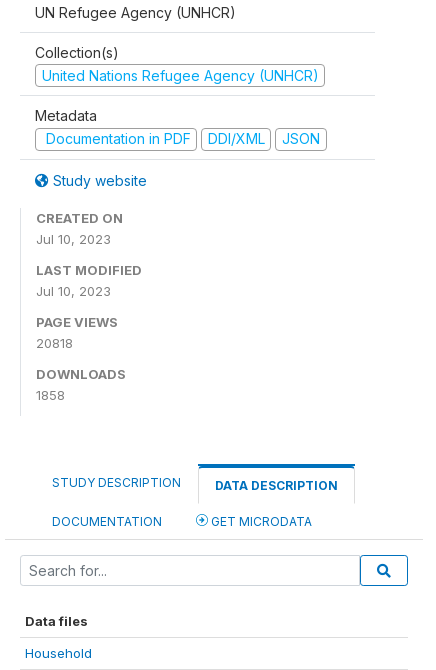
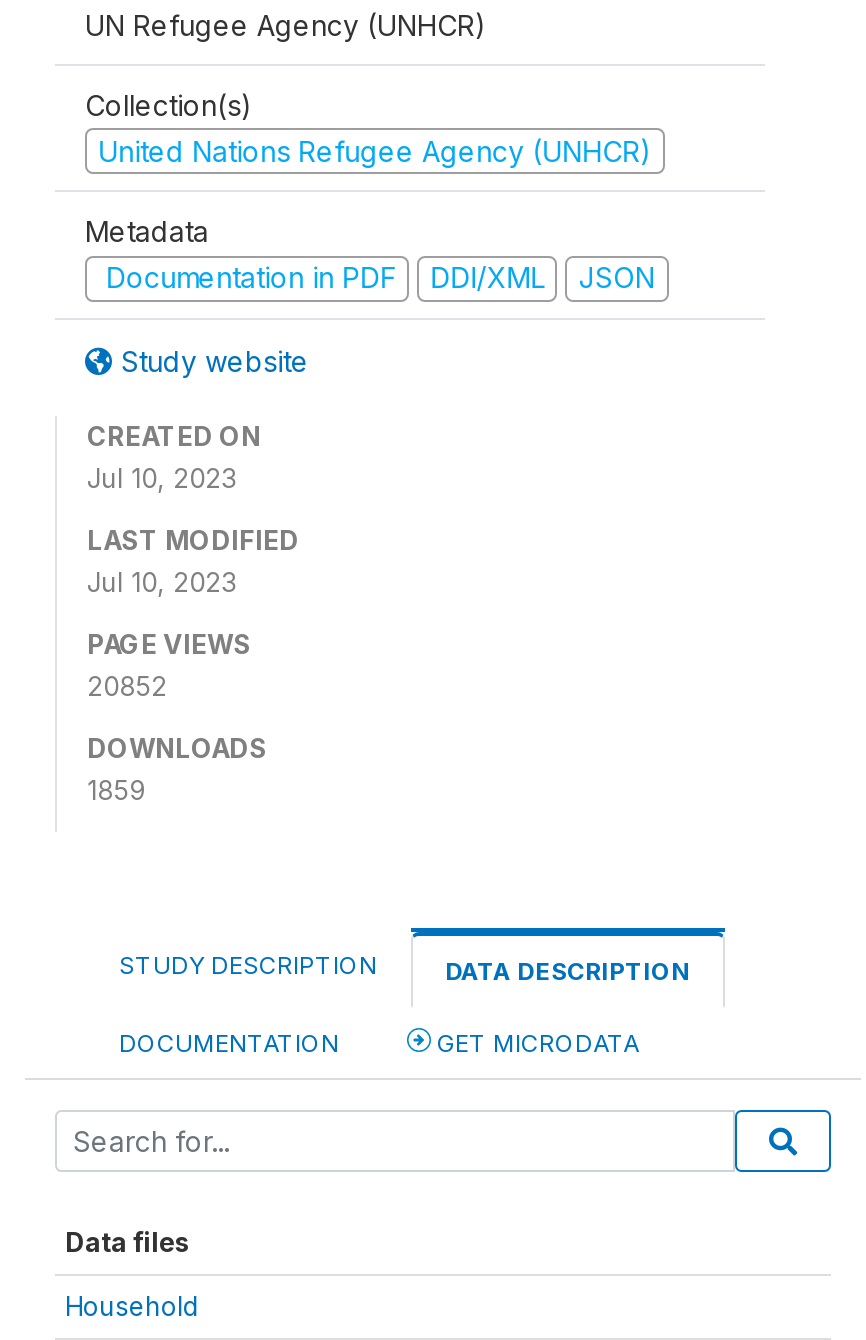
- 20818
+ 20852

- 1858
+ 1859
